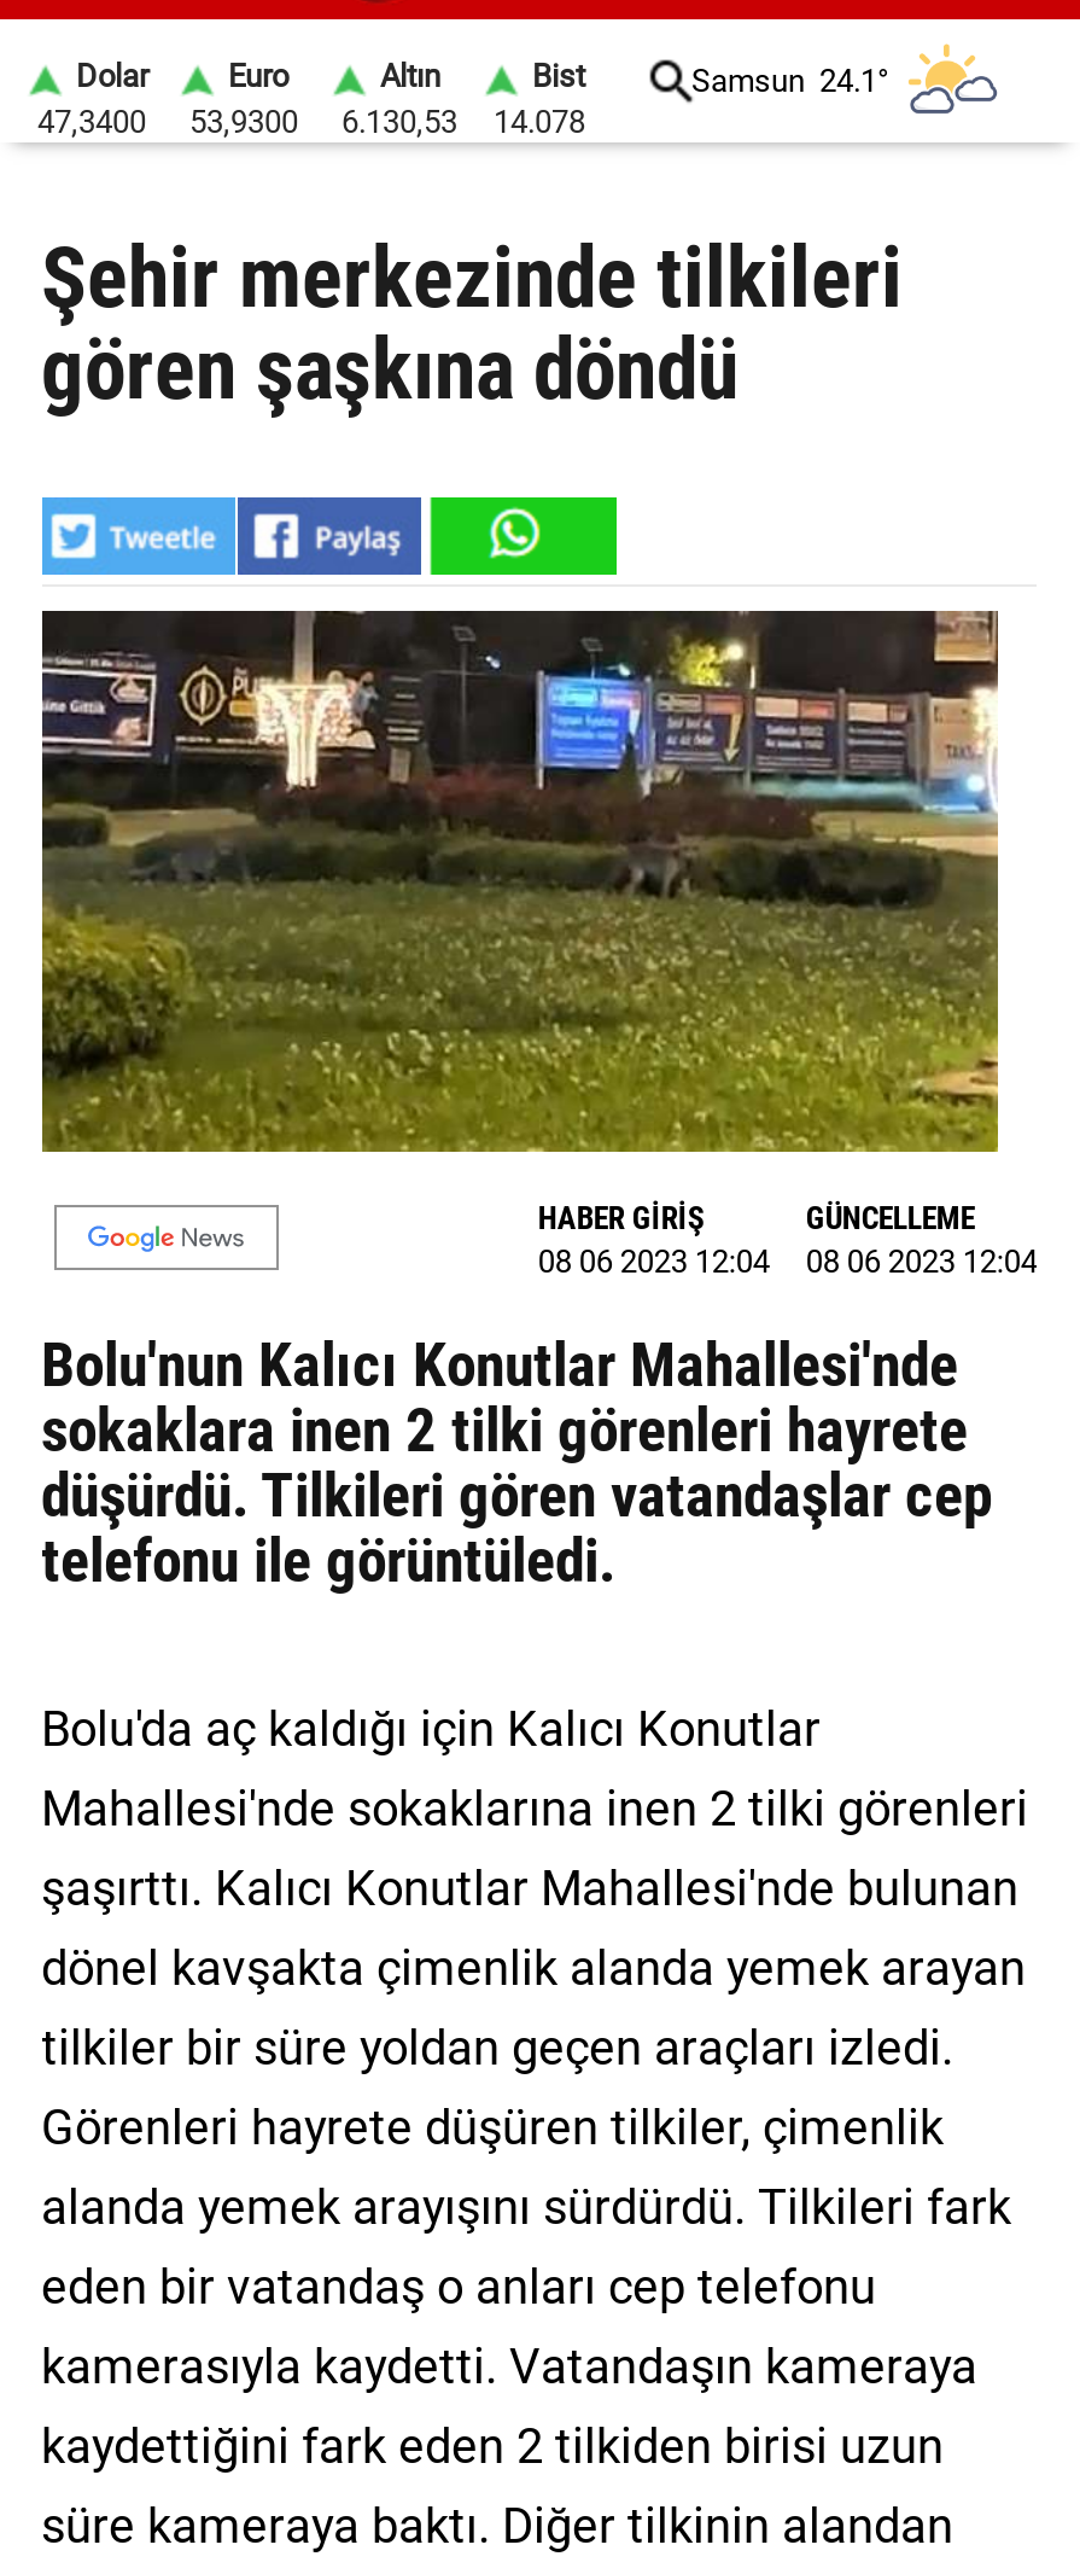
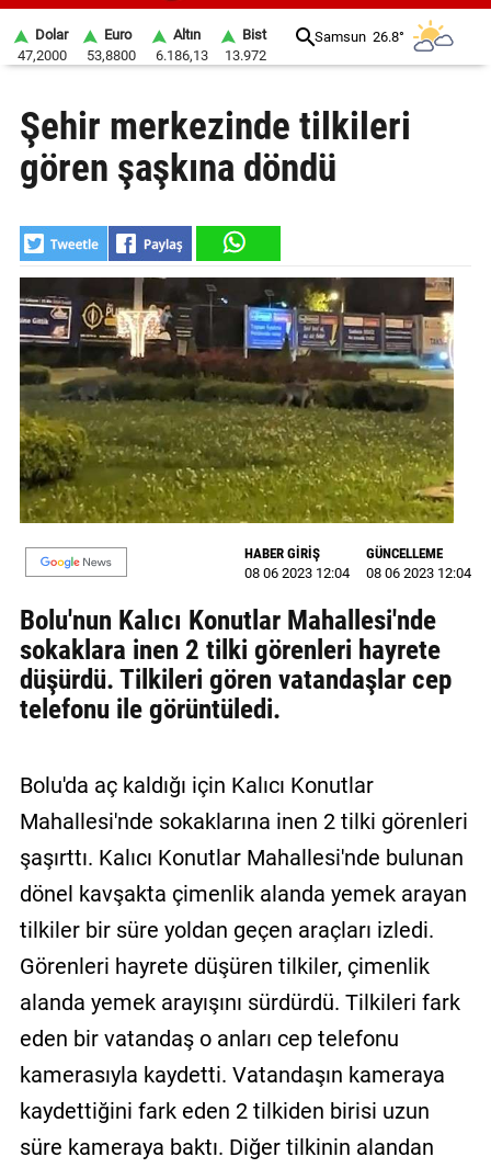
- Samsun 24.1°
+ Samsun 26.8°

- 47,3400
+ 47,2000

- 53,9300
+ 53,8800

- 6.130,53
+ 6.186,13

- 14.078
+ 13.972
